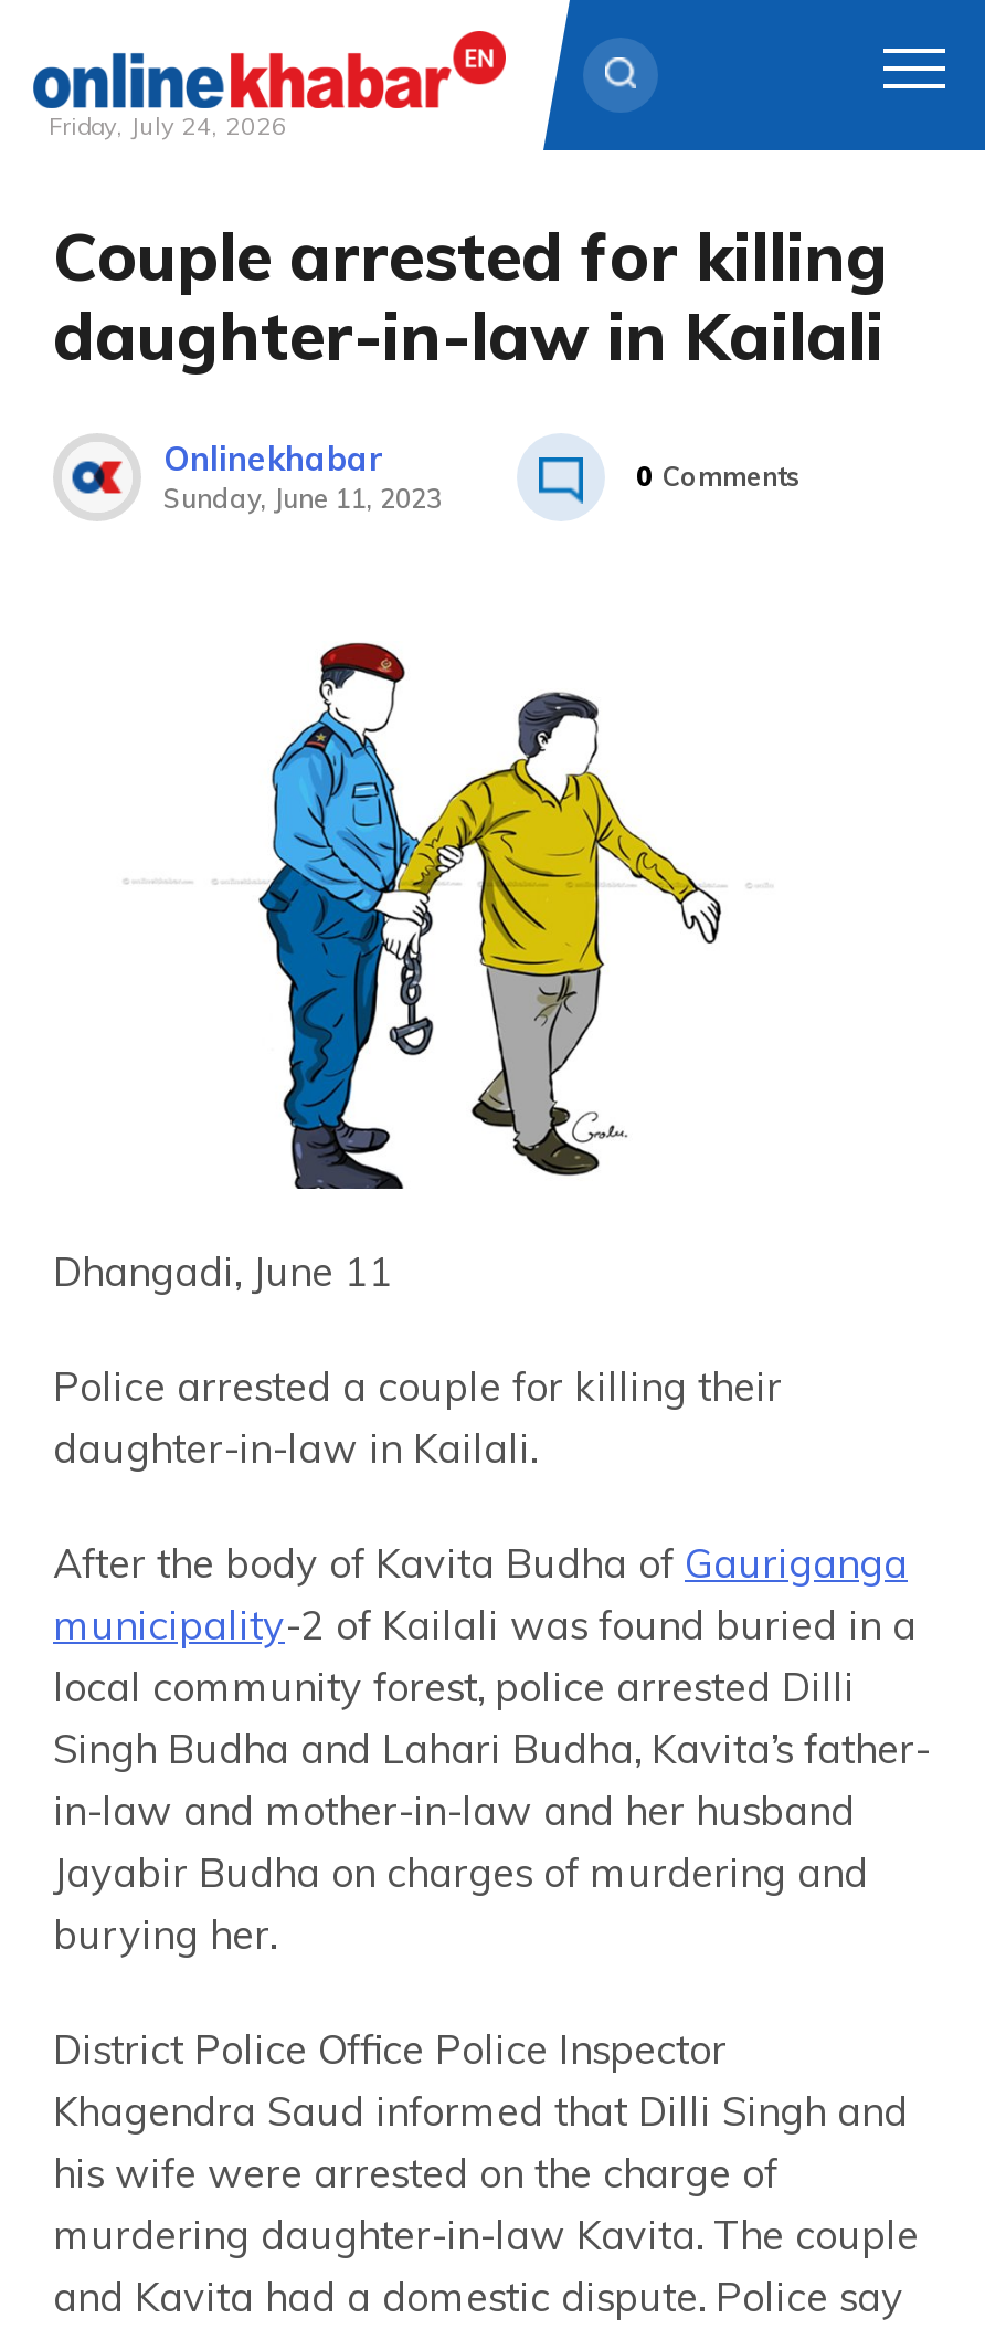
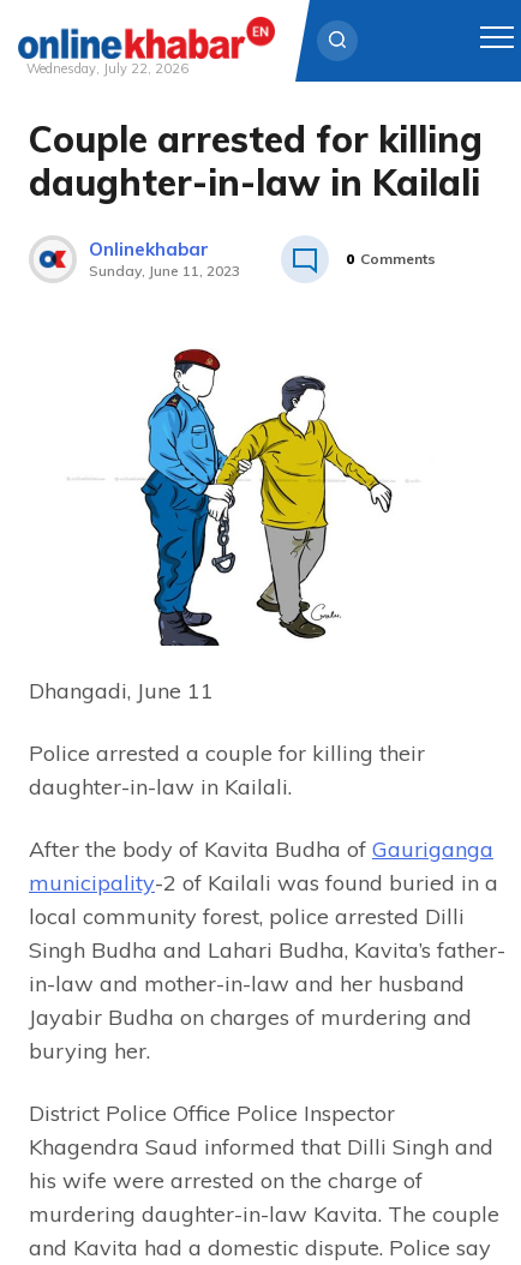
- Friday, July 24, 2026
+ Wednesday, July 22, 2026
